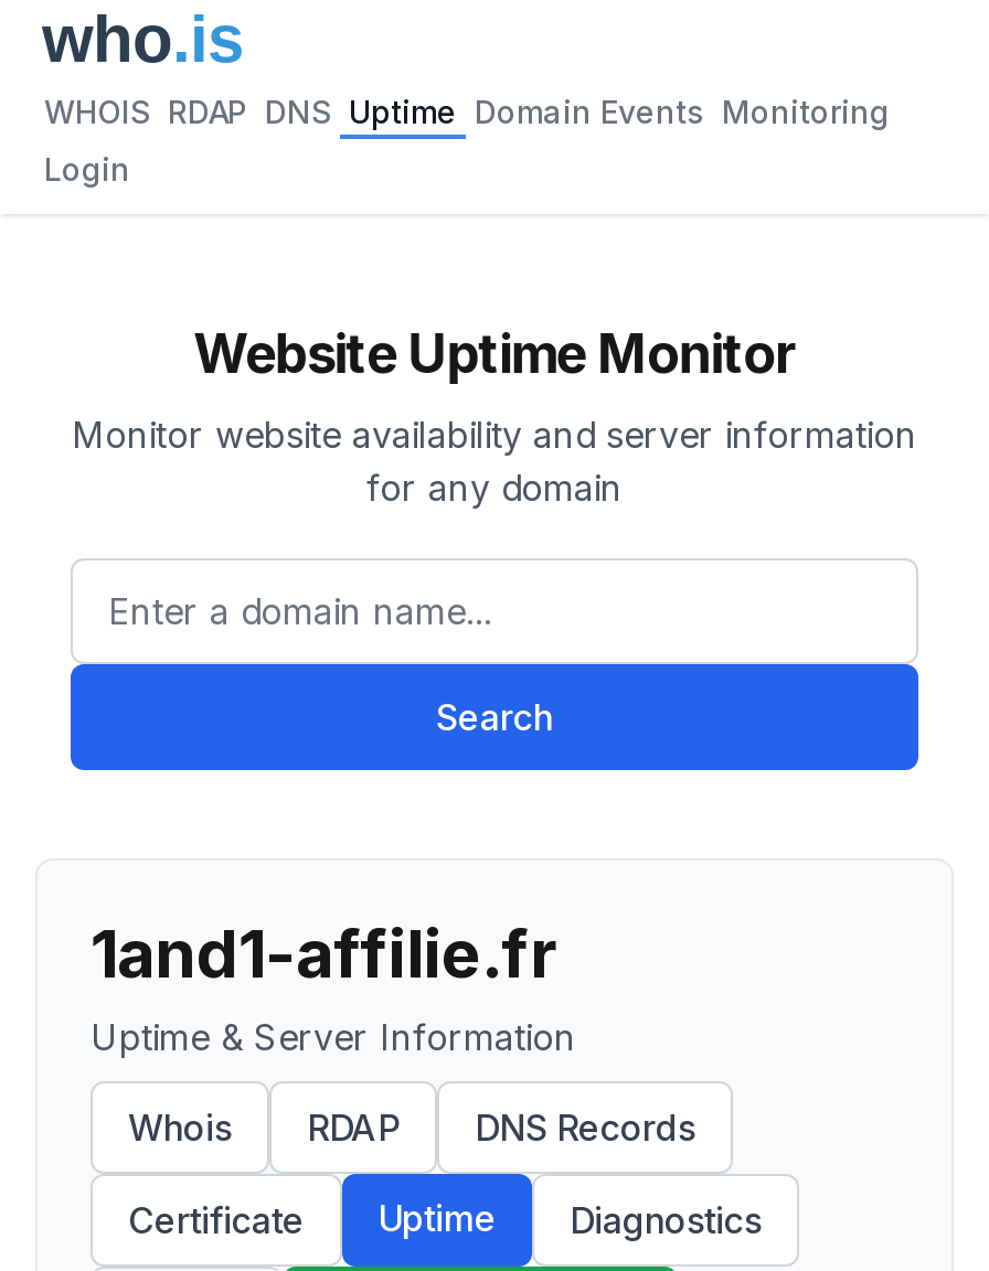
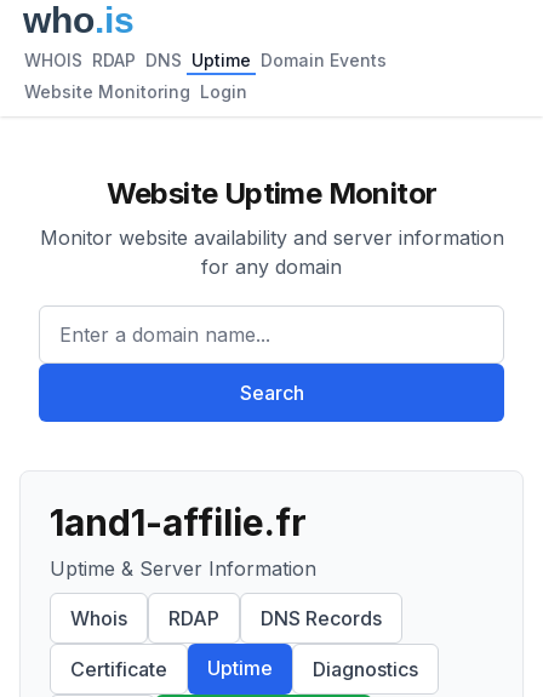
- WHOIS RDAP DNS Uptime Domain Events Monitoring
+ WHOIS RDAP DNS Uptime Domain Events

- Login
+ Website Monitoring Login
